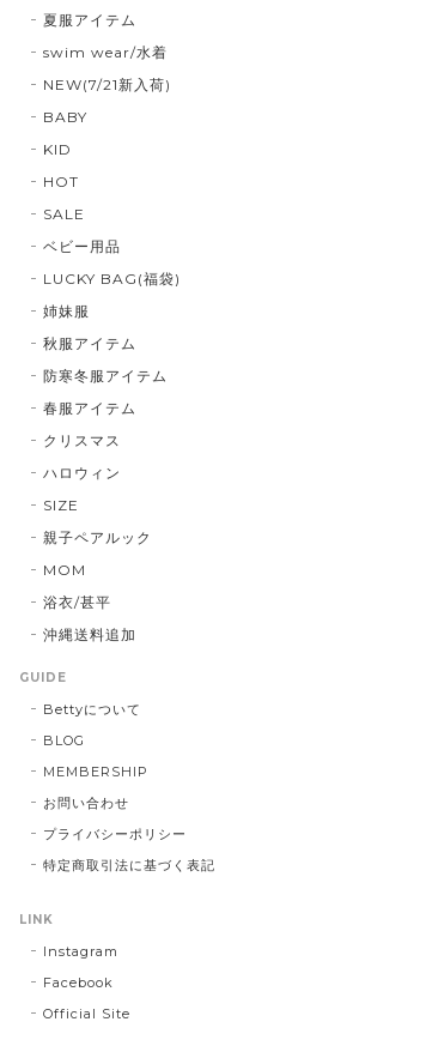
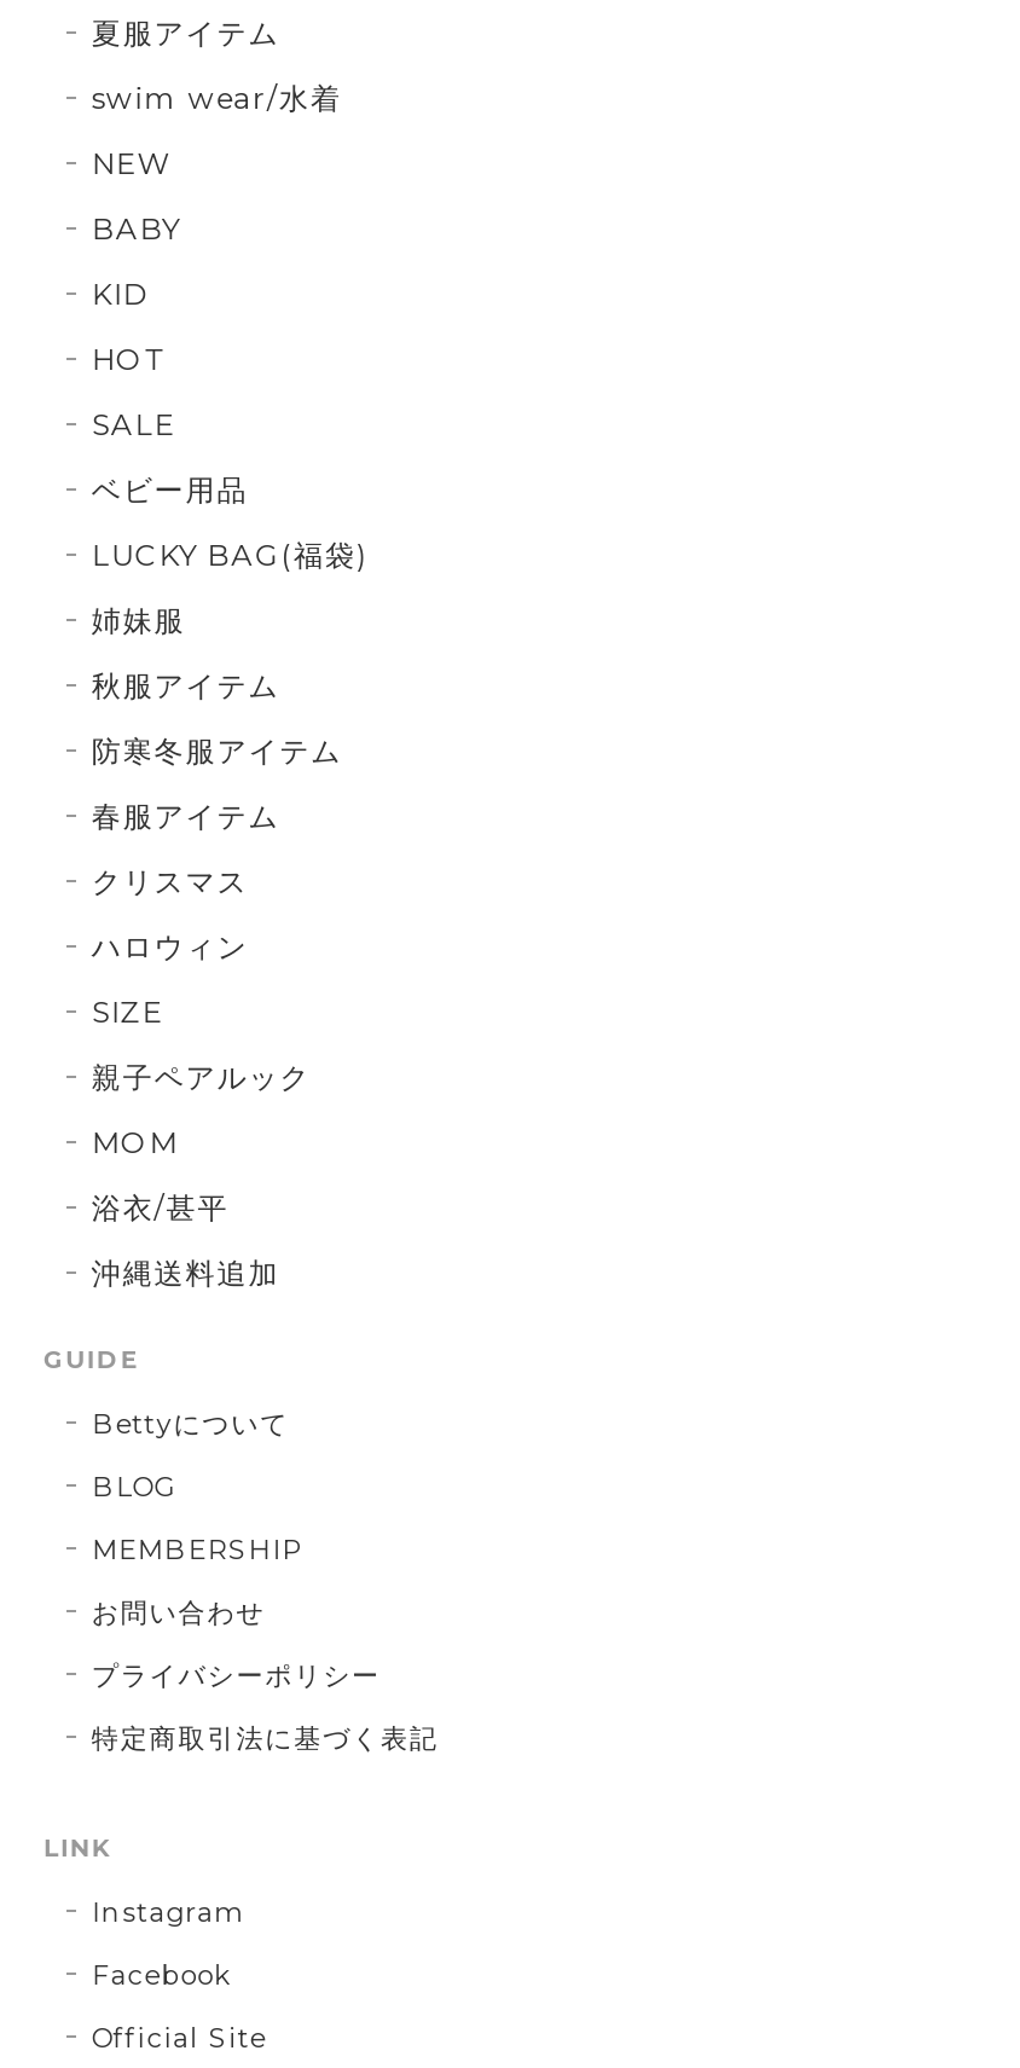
- NEW(7/21新入荷)
+ NEW
